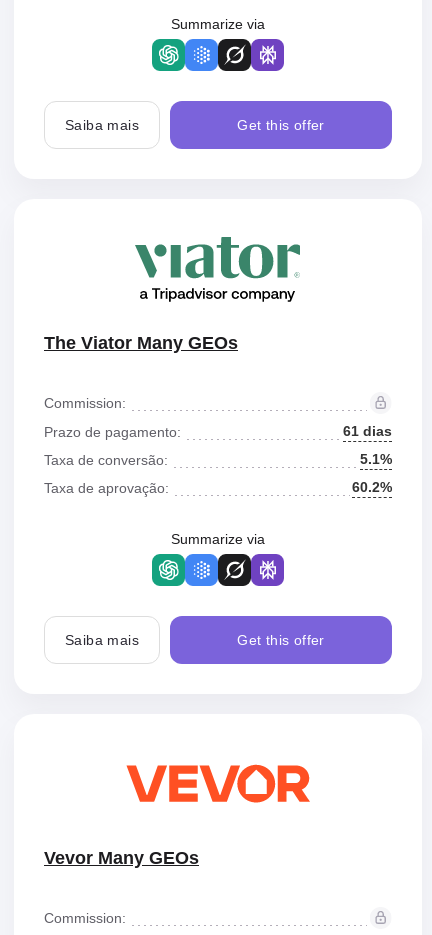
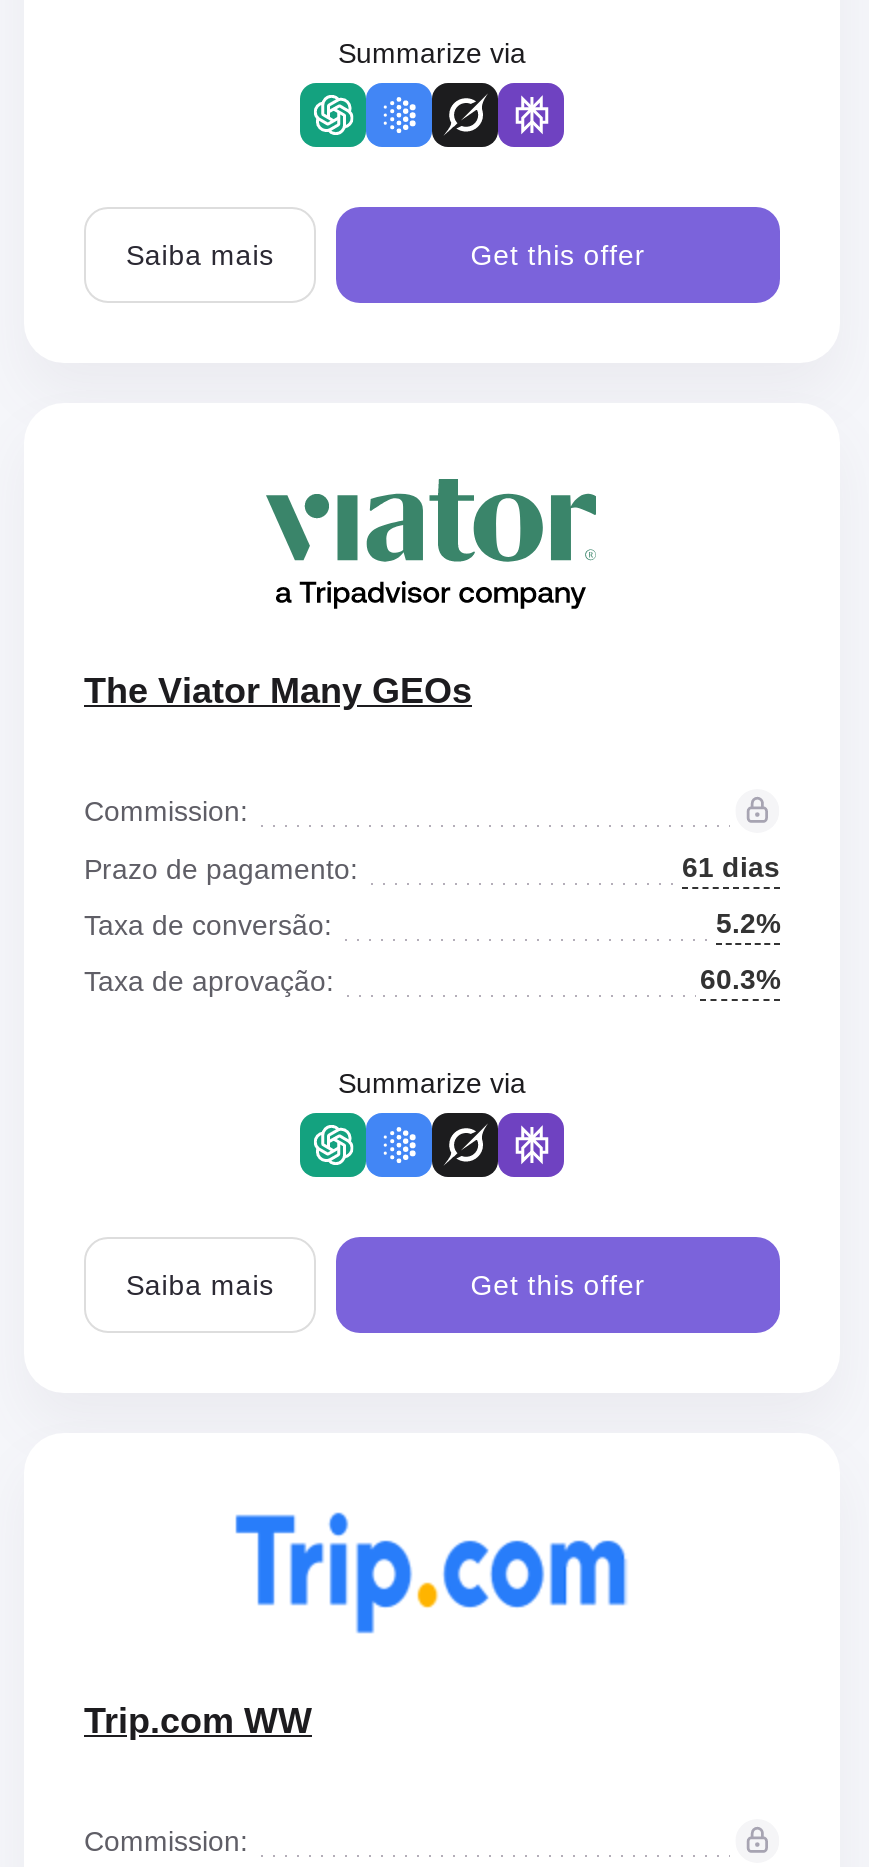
- 5.1%
+ 5.2%

- 60.2%
+ 60.3%

- [image]
- Vevor Many GEOs
+ [image]
+ Trip.com WW
